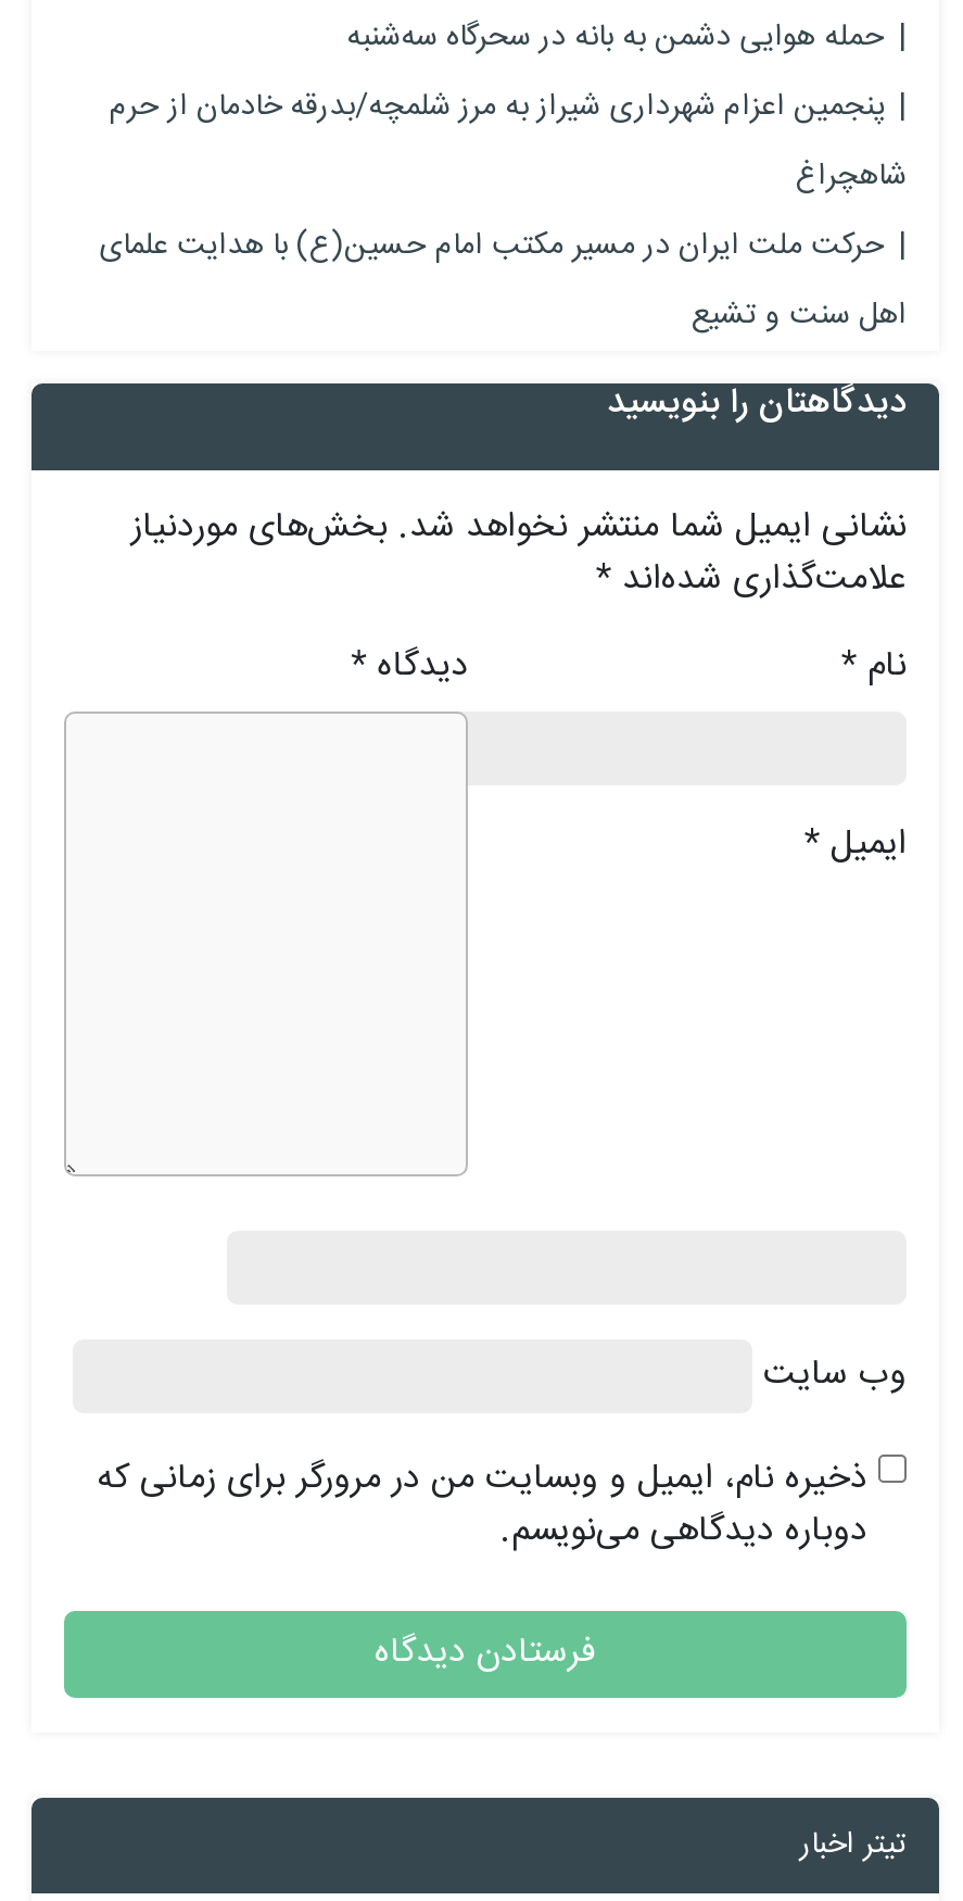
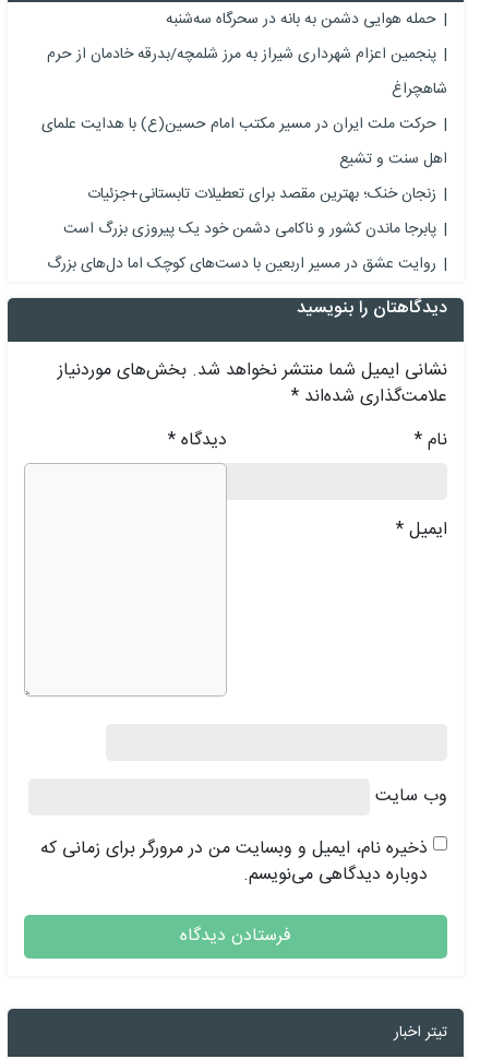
+ زنجان خنک؛ بهترین مقصد برای تعطیلات تابستانی+جزئیات
+ پابرجا ماندن کشور و ناکامی دشمن خود یک پیروزی بزرگ است
+ روایت عشق در مسیر اربعین با دست‌های کوچک اما دل‌های بزرگ
